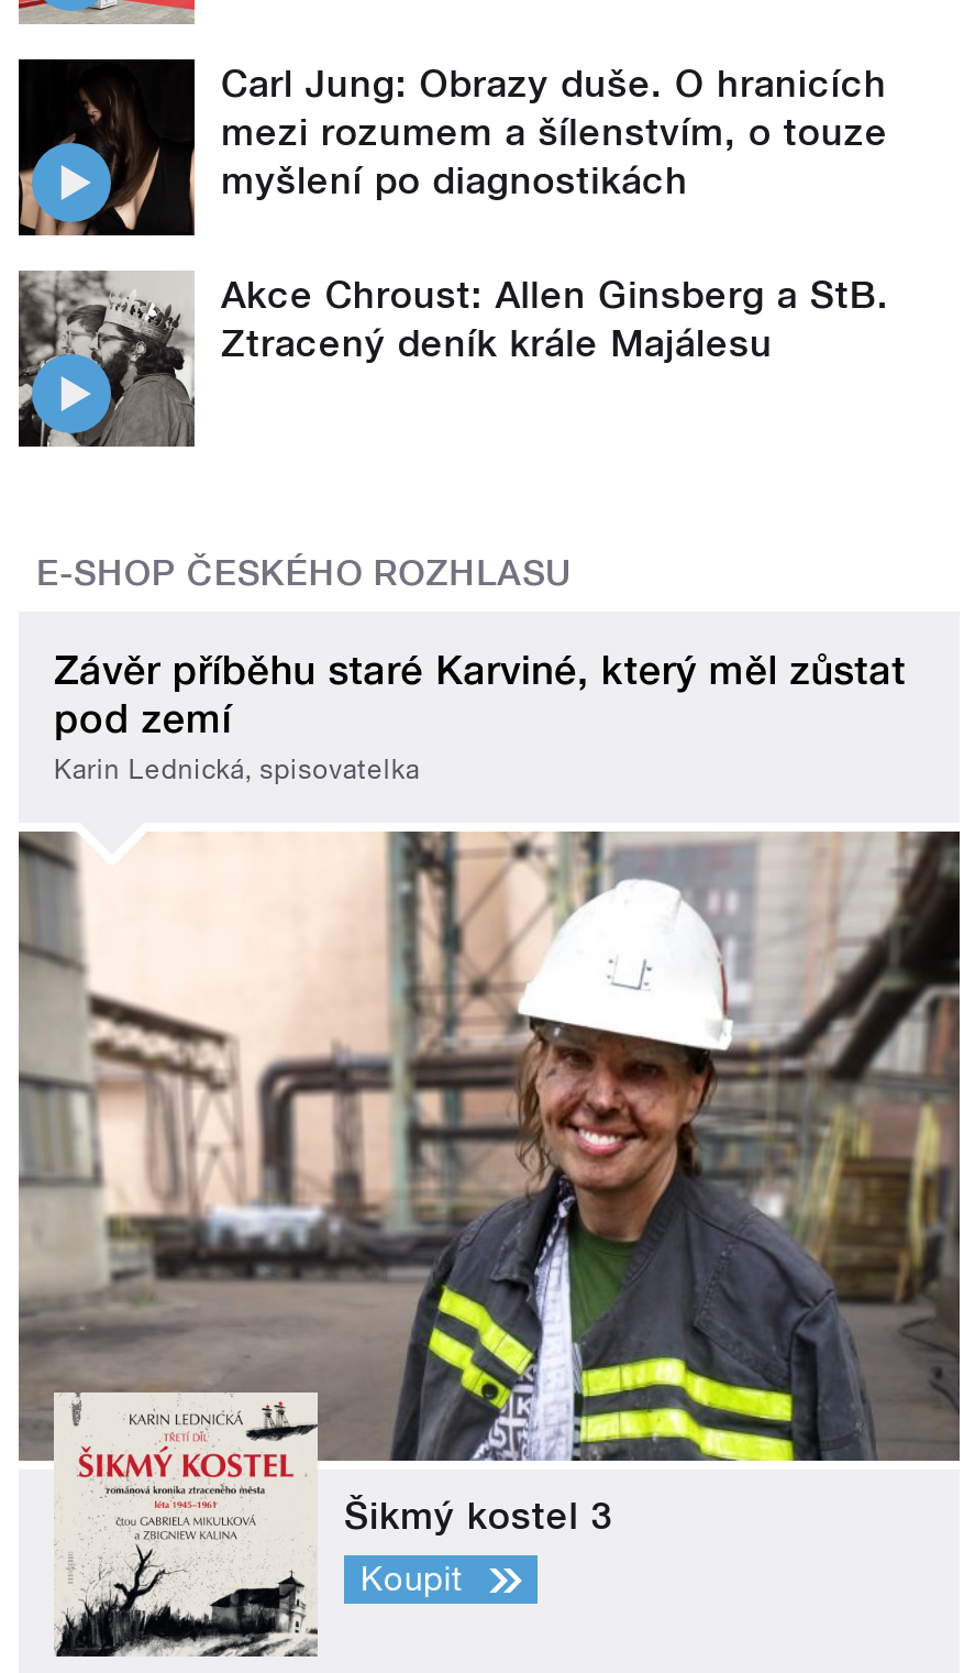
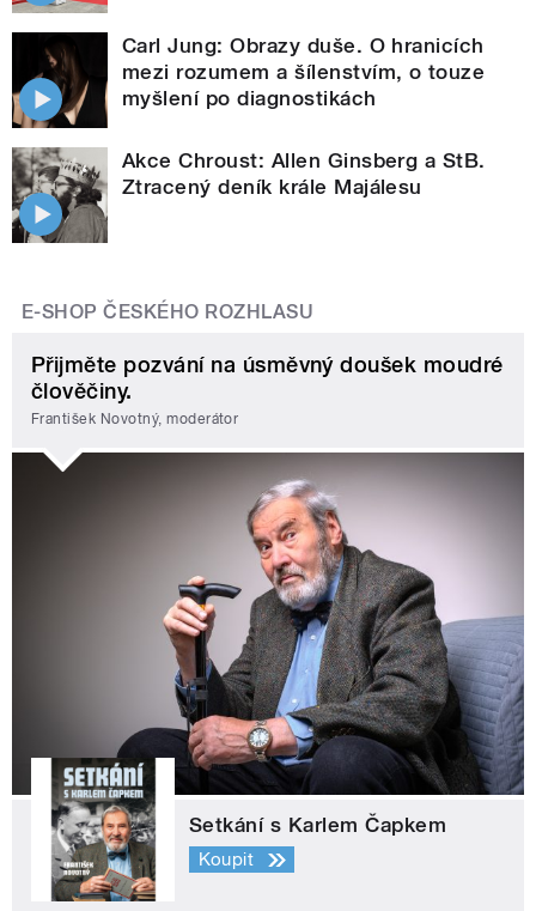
- Závěr příběhu staré Karviné, který měl zůstat
- pod zemí
- Karin Lednická, spisovatelka
+ Přijměte pozvání na úsměvný doušek moudré
+ člověčiny.
+ František Novotný, moderátor

- [image]
- Šikmý kostel 3
+ [image]
+ Setkání s Karlem Čapkem
